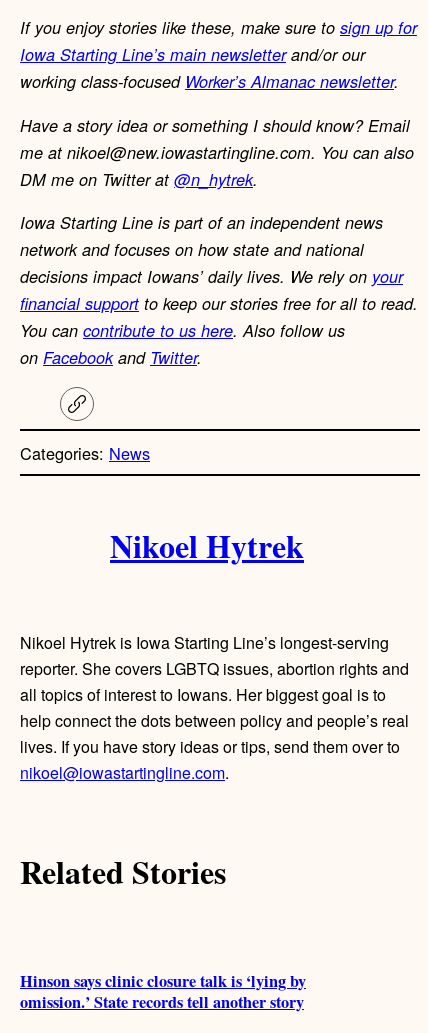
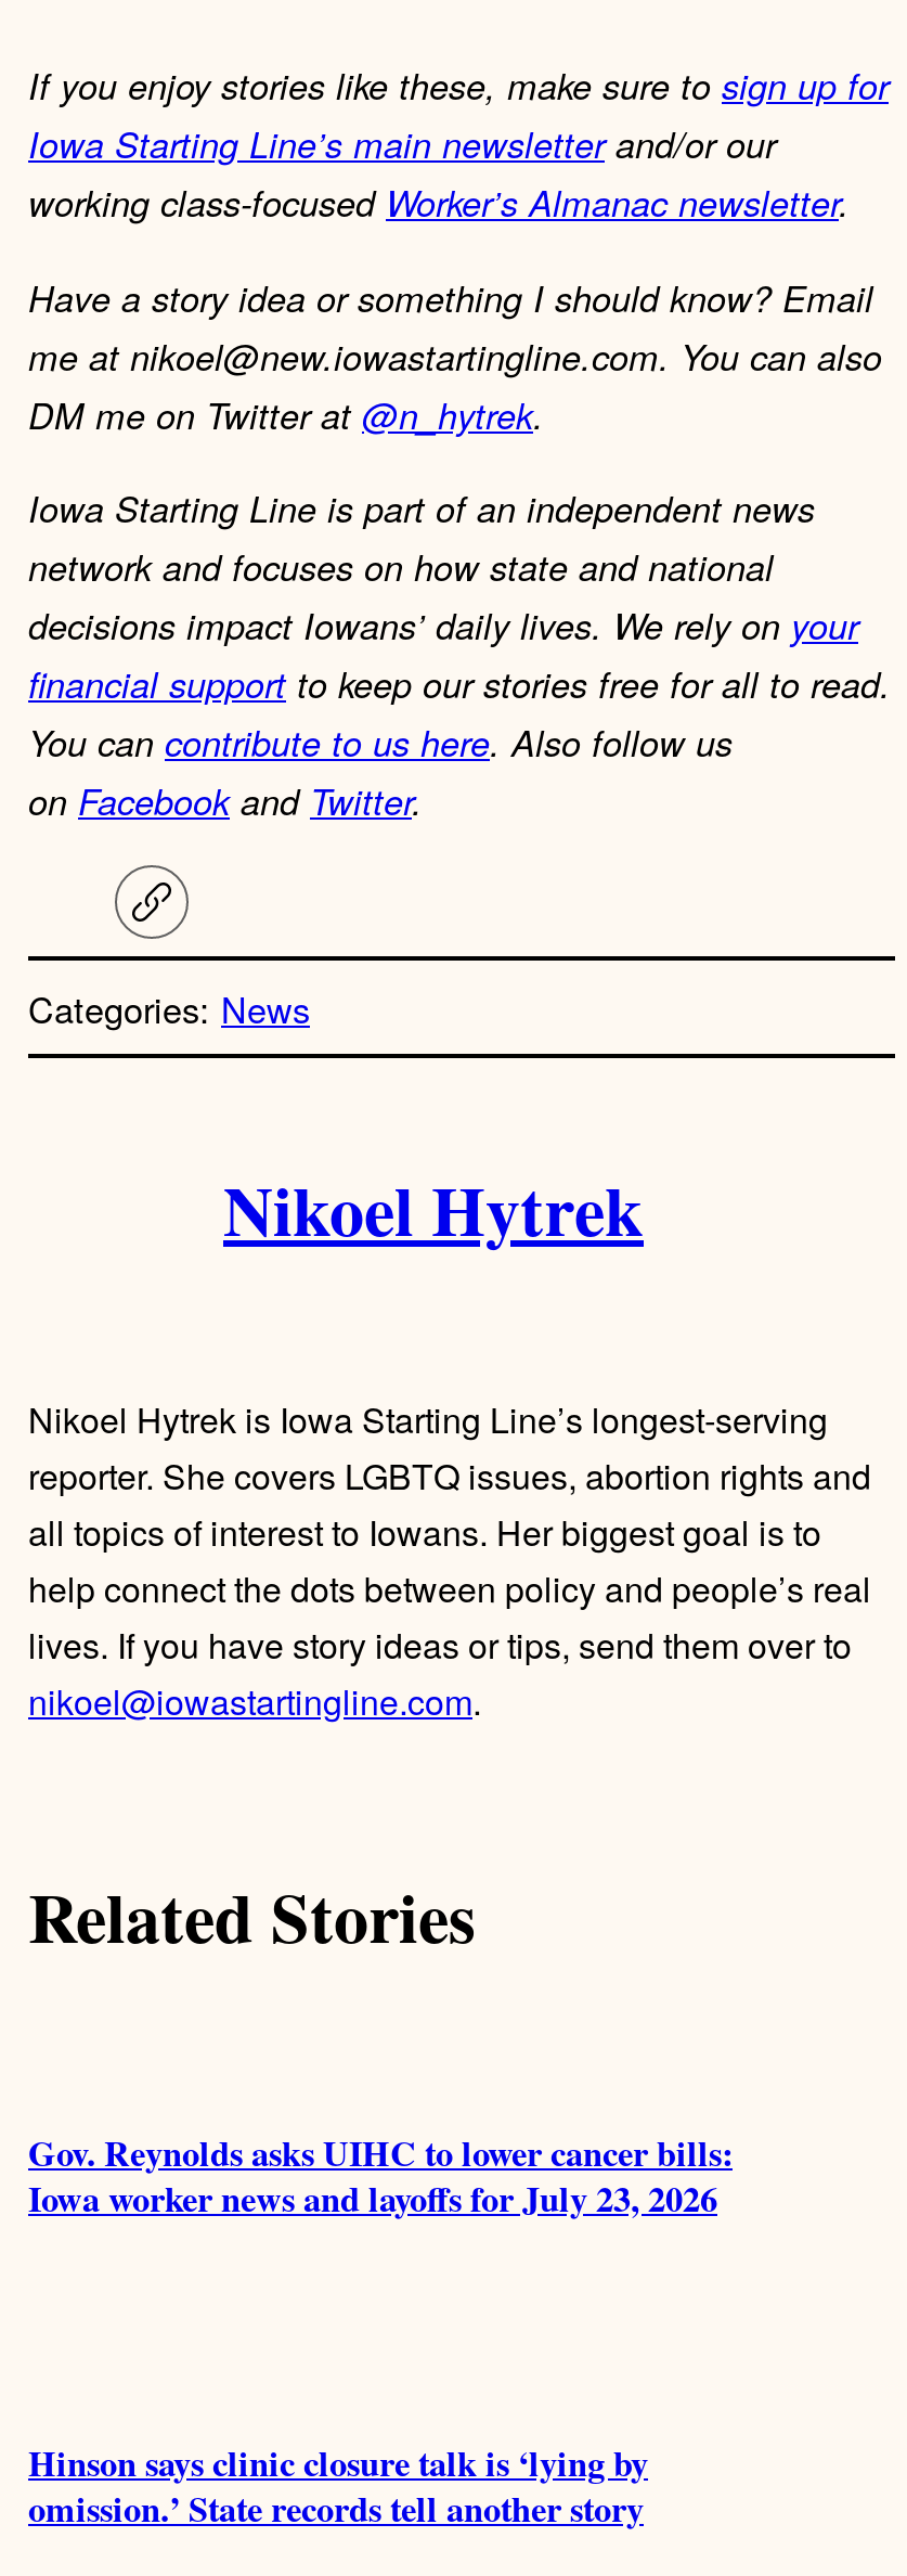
+ Gov. Reynolds asks UIHC to lower cancer bills:
+ Iowa worker news and layoffs for July 23, 2026
